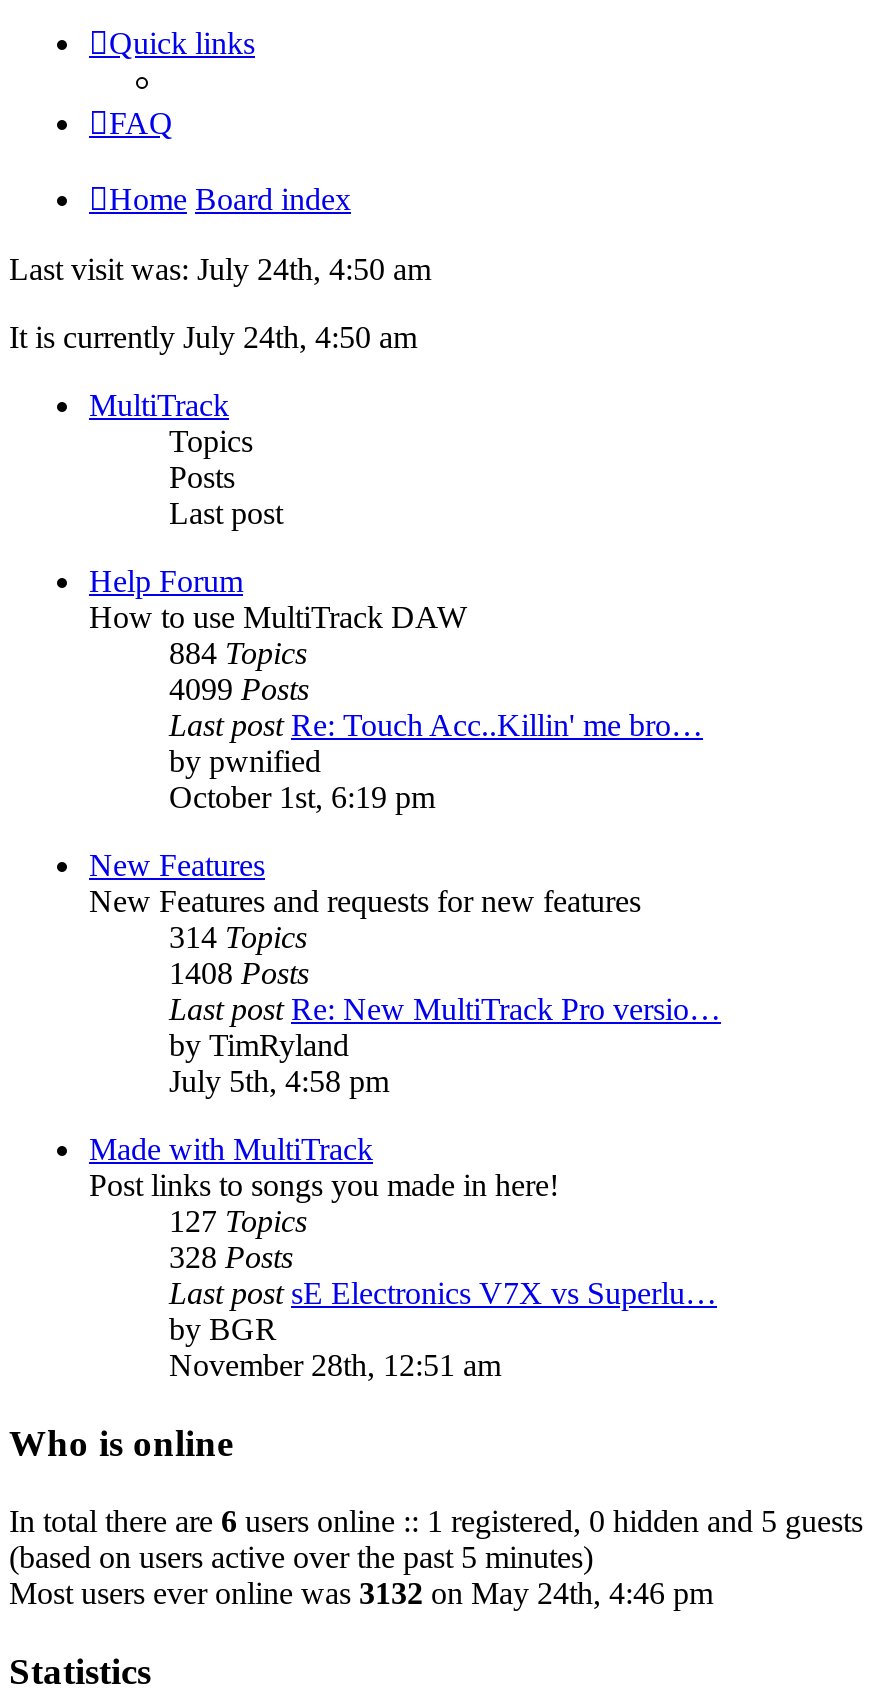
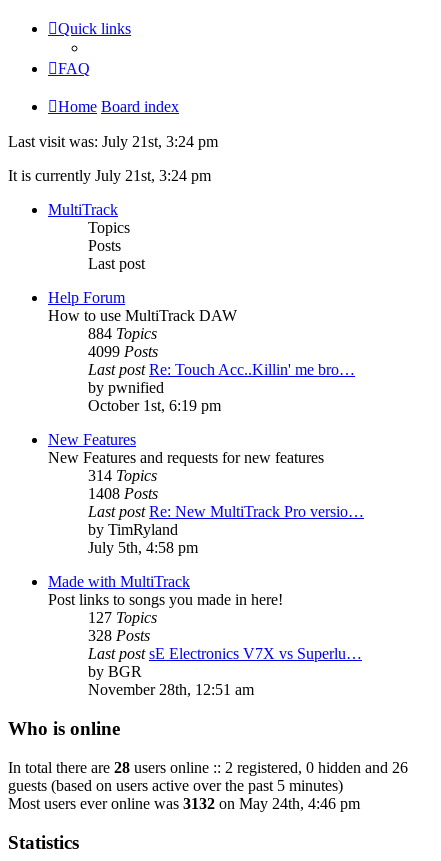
- Last visit was: July 24th, 4:50 am
+ Last visit was: July 21st, 3:24 pm

- It is currently July 24th, 4:50 am
+ It is currently July 21st, 3:24 pm

- In total there are 6 users online :: 1 registered, 0 hidden and 5 guests
- (based on users active over the past 5 minutes)
+ In total there are 28 users online :: 2 registered, 0 hidden and 26
+ guests (based on users active over the past 5 minutes)
